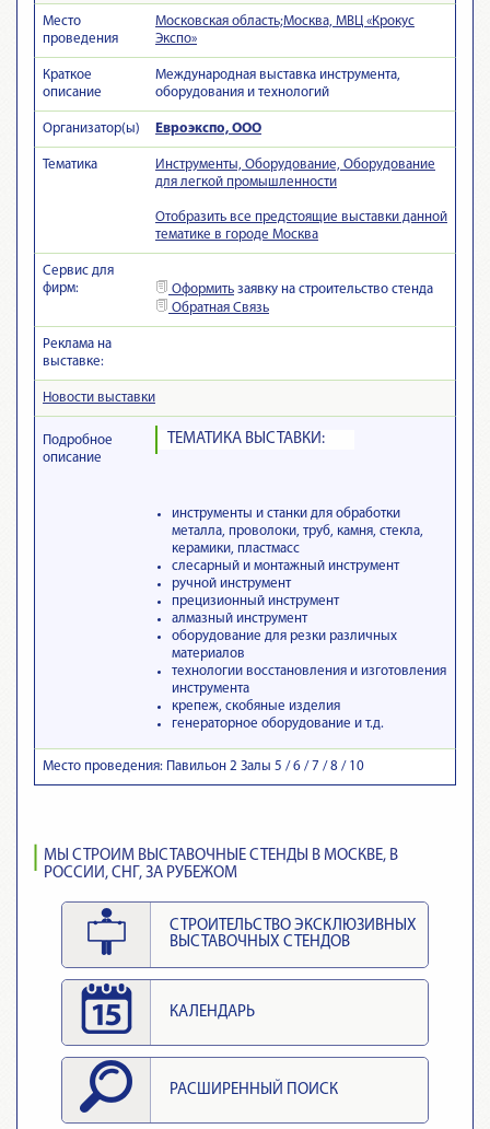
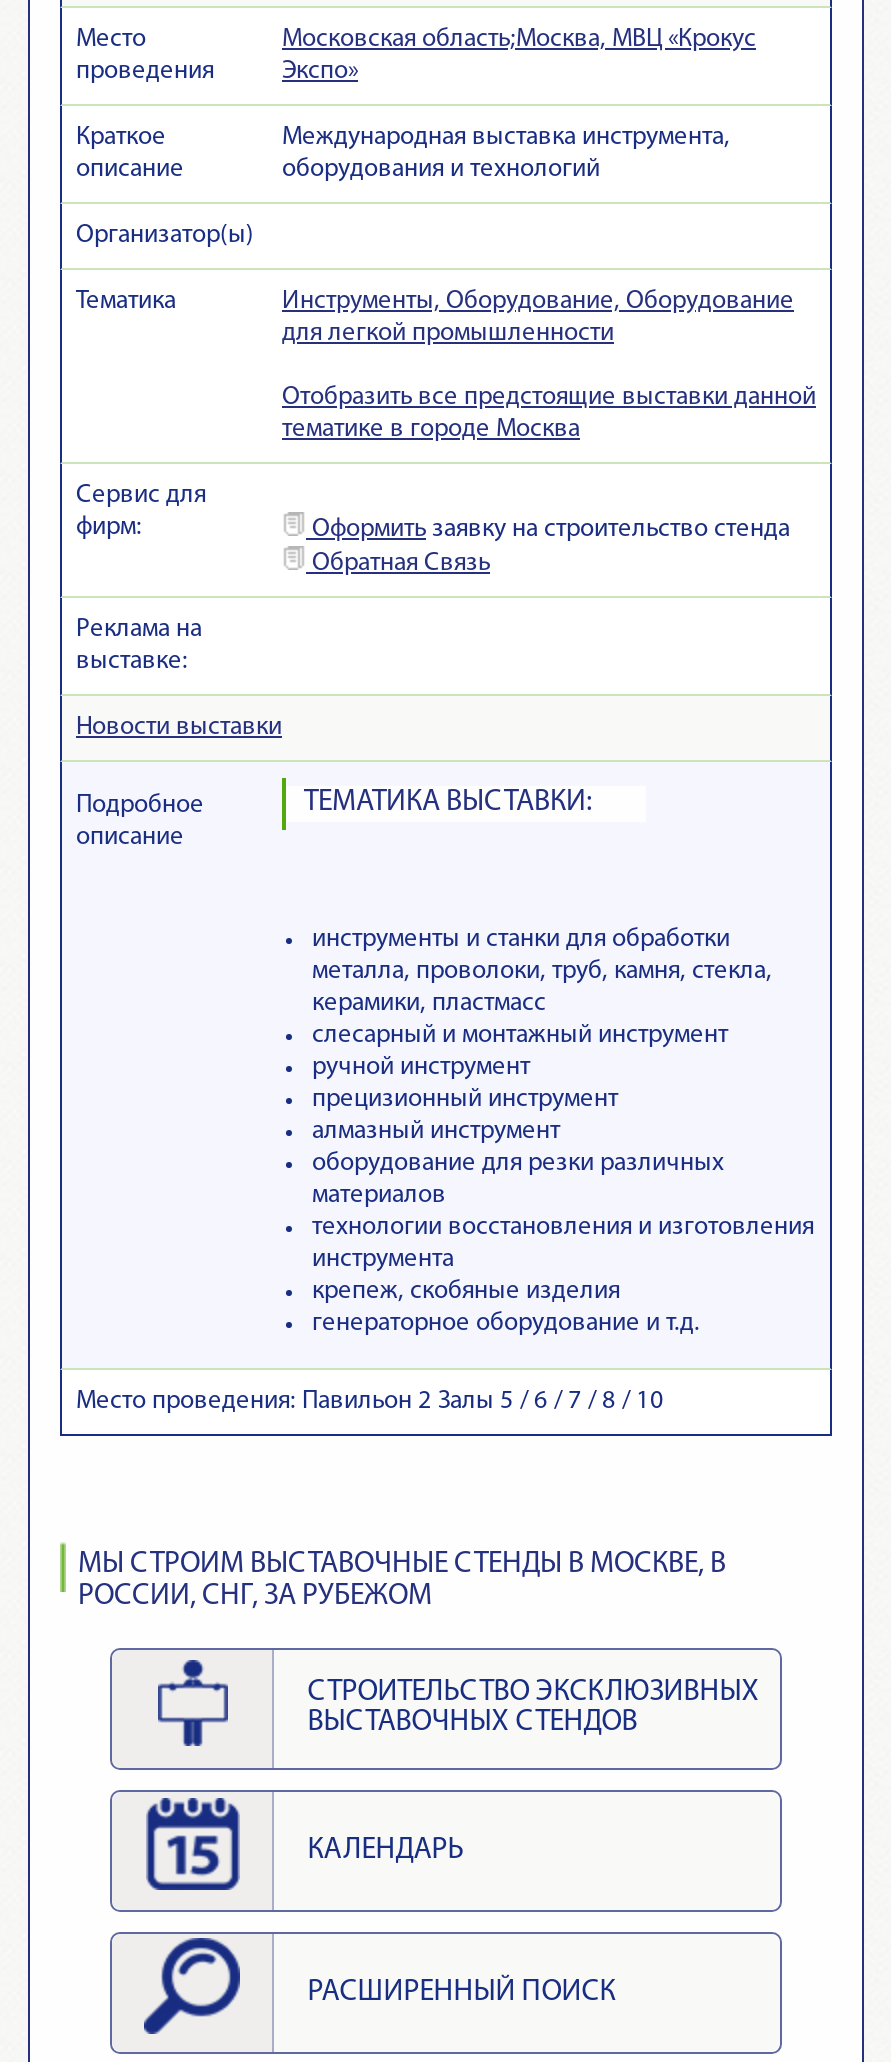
- Евроэкспо, ООО
